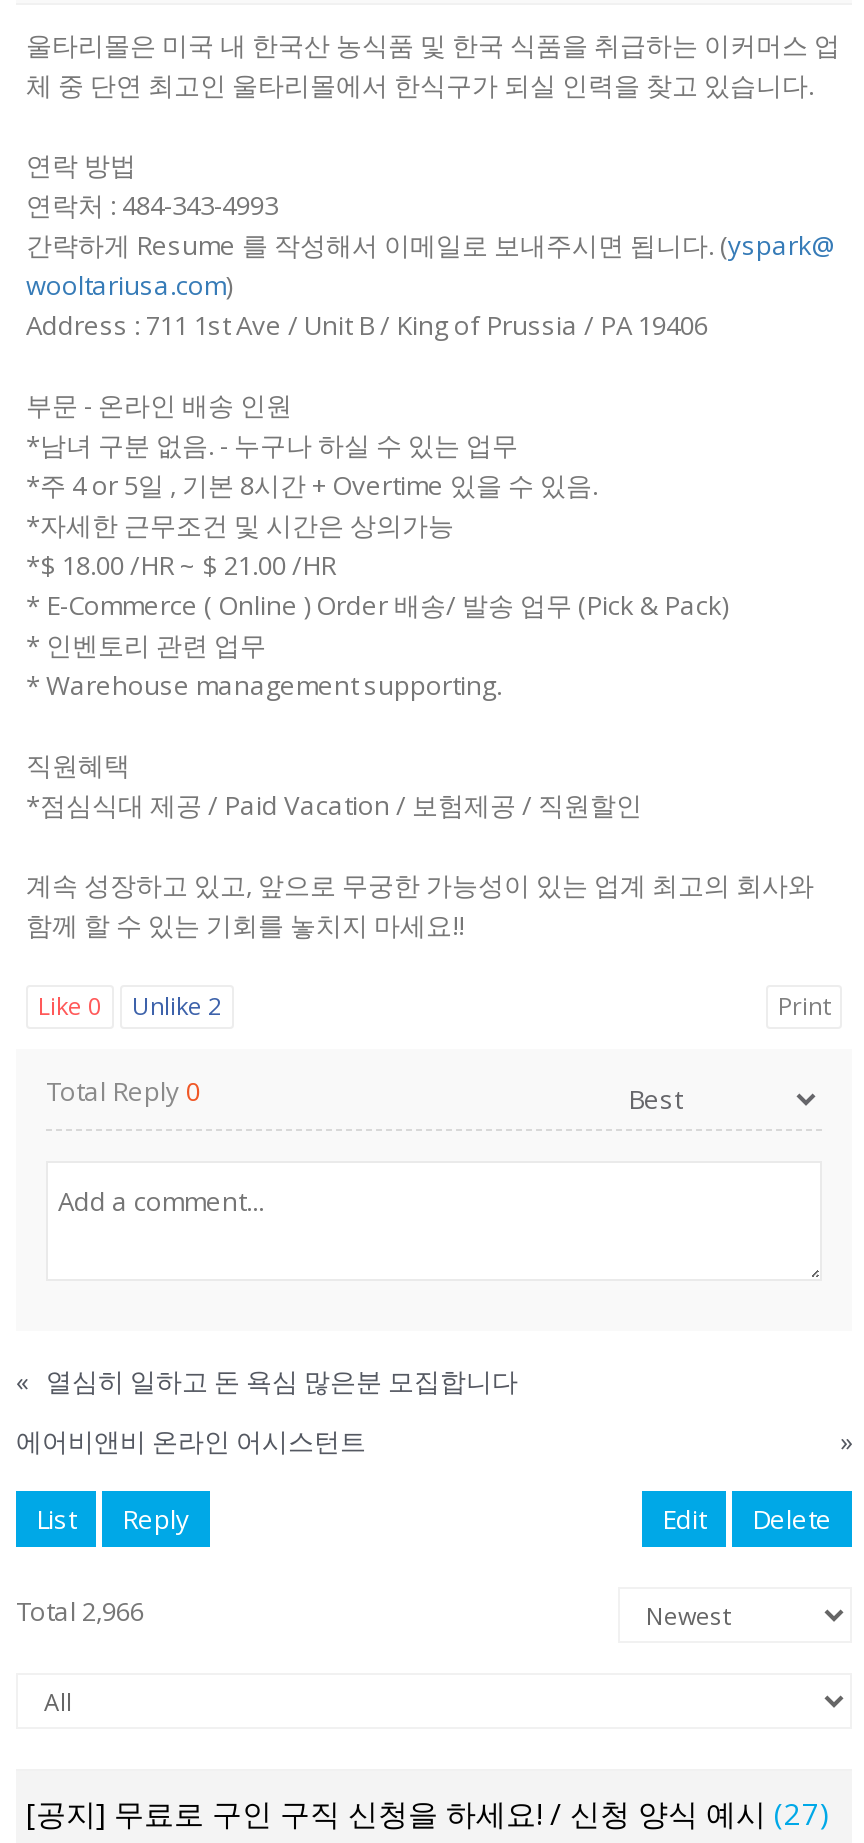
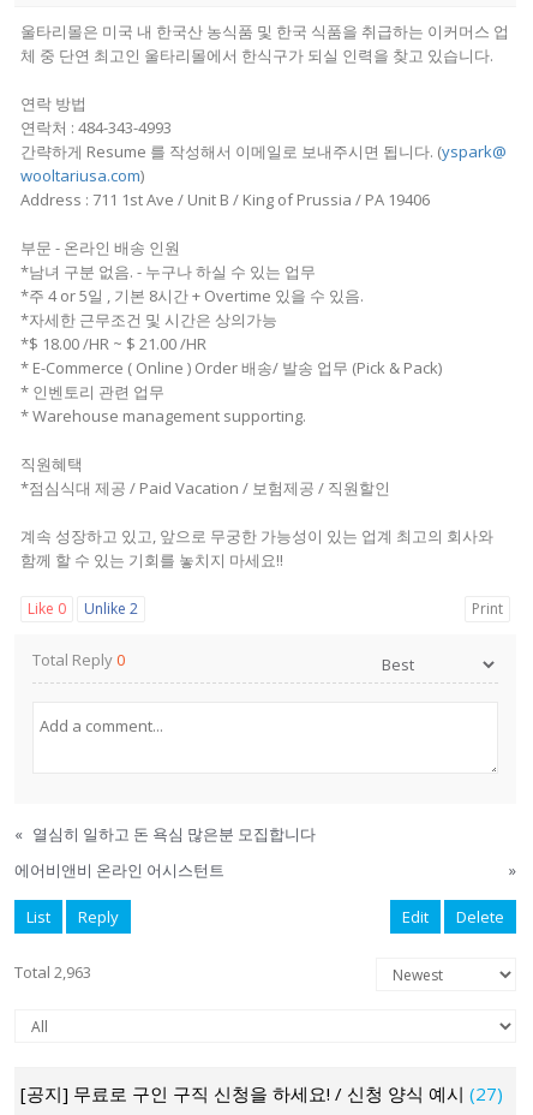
- Total 2,966
+ Total 2,963
